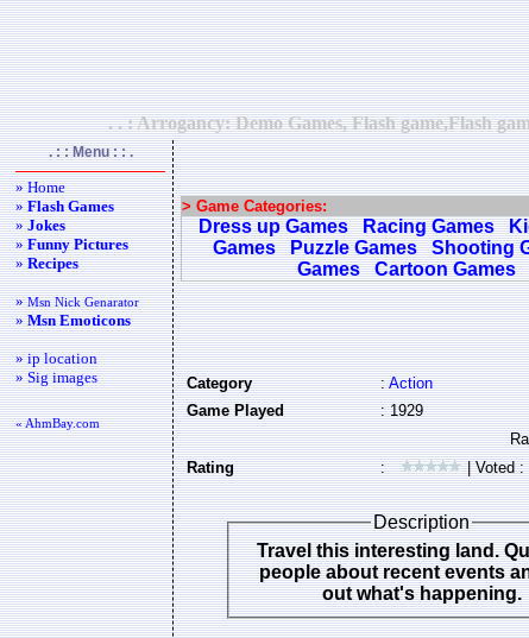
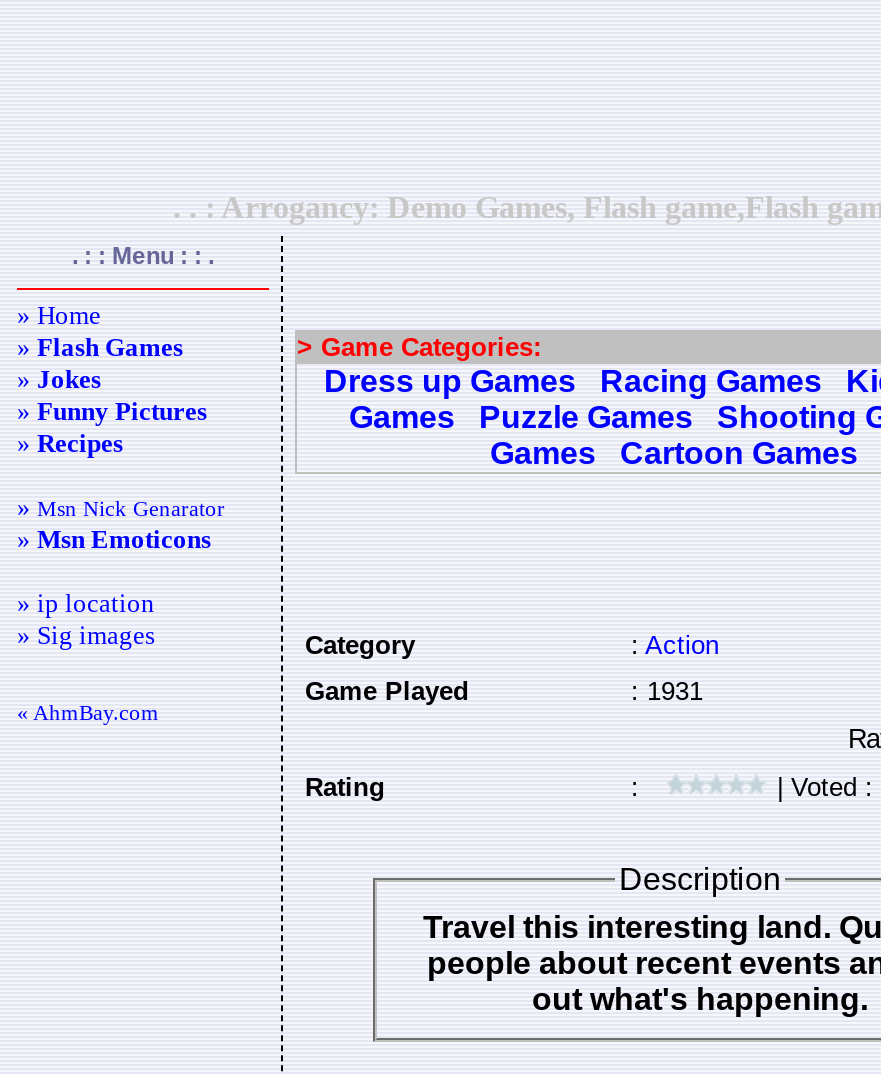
- : 1929
+ : 1931
